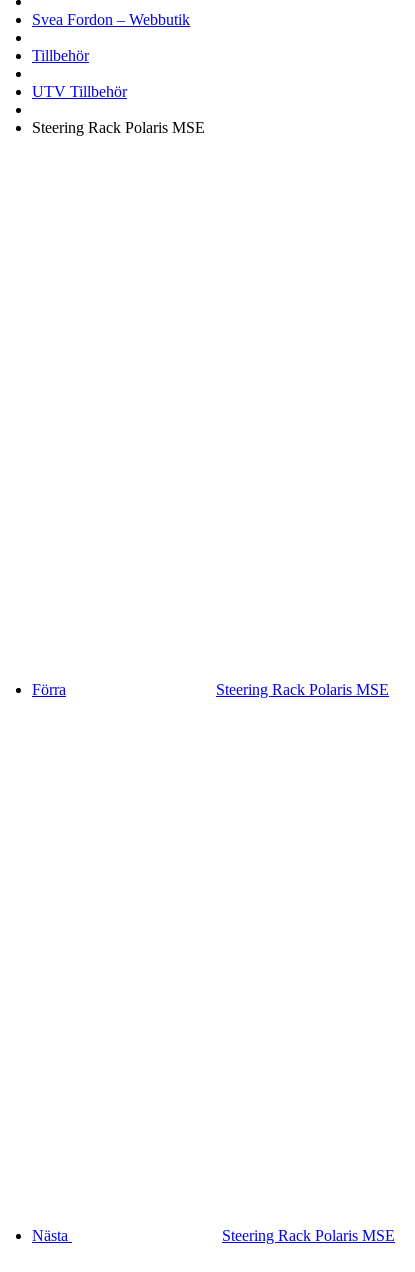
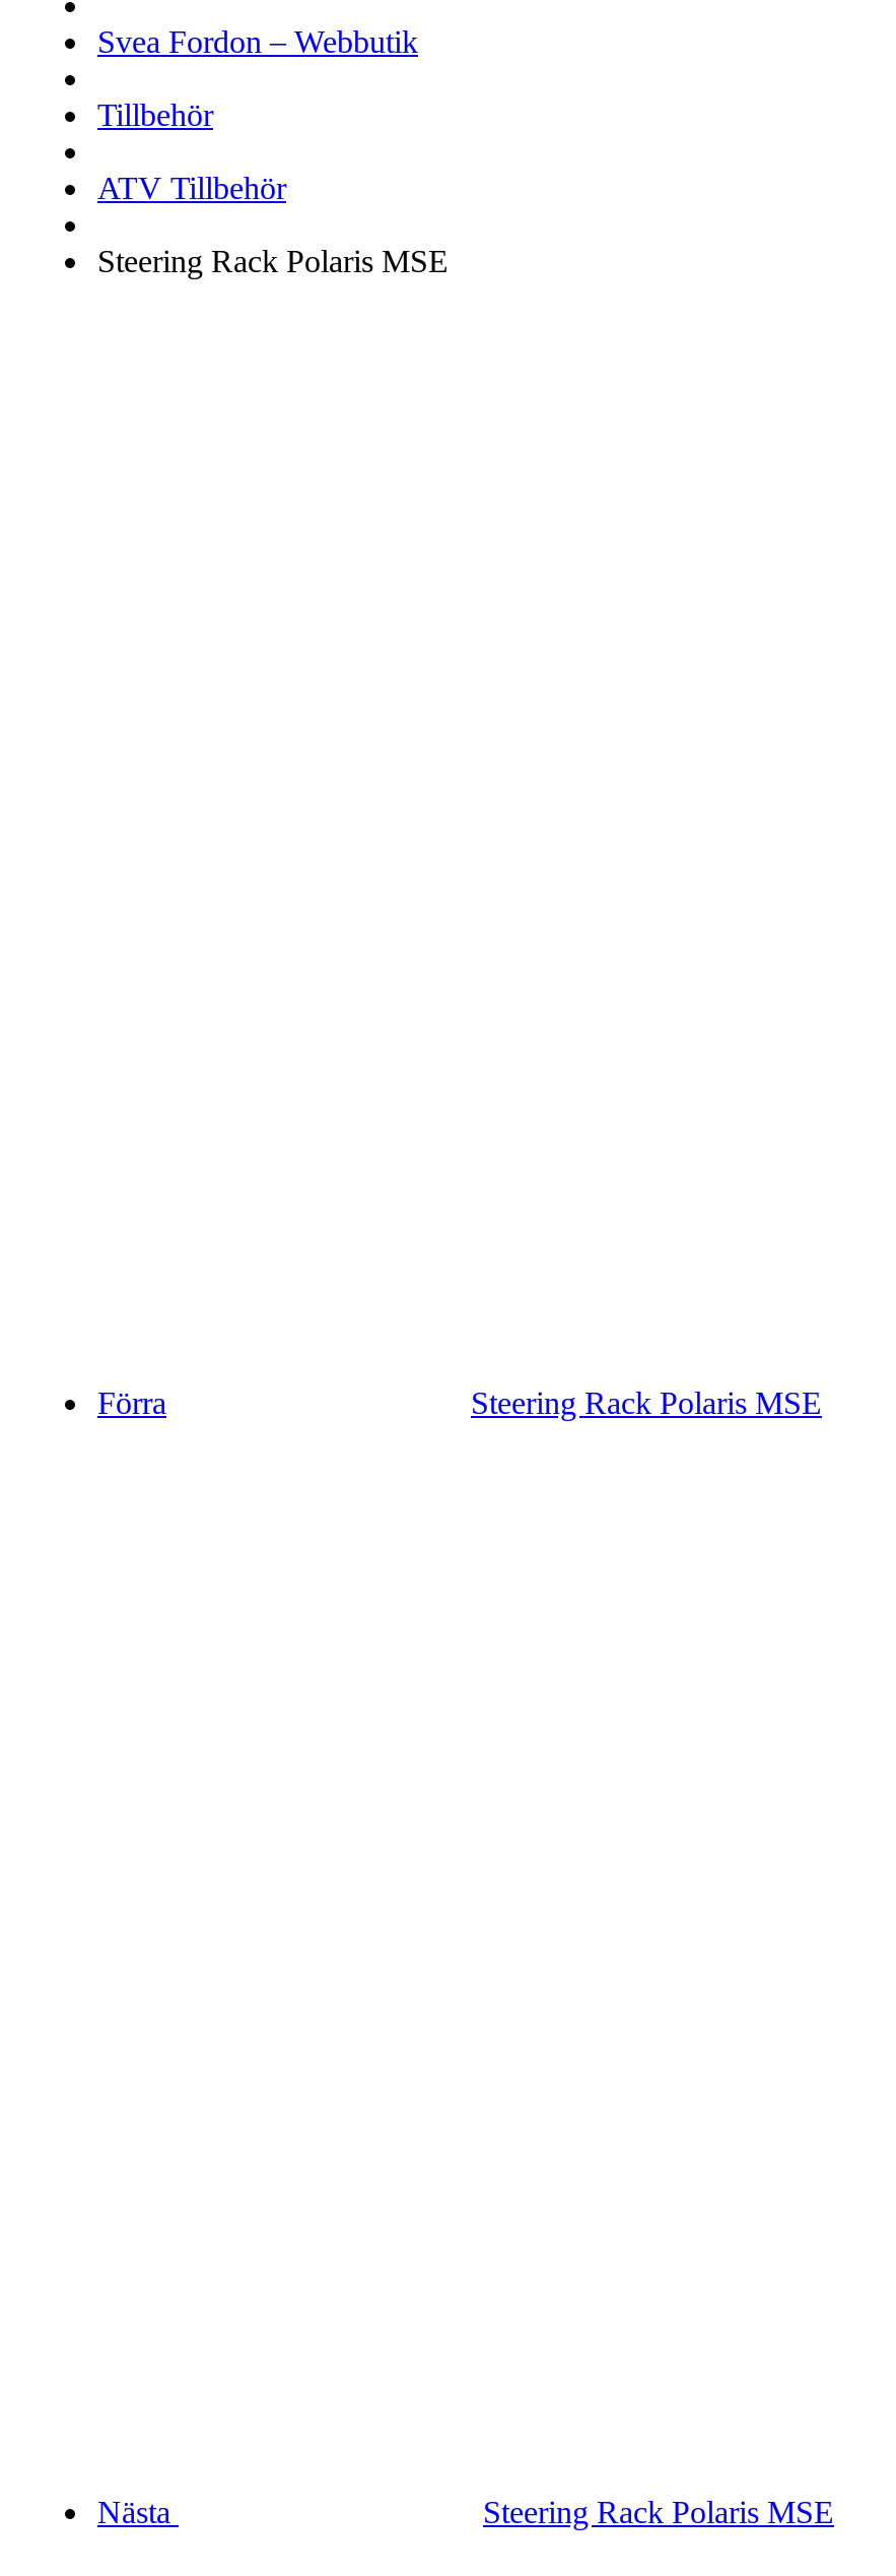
- UTV Tillbehör
+ ATV Tillbehör
